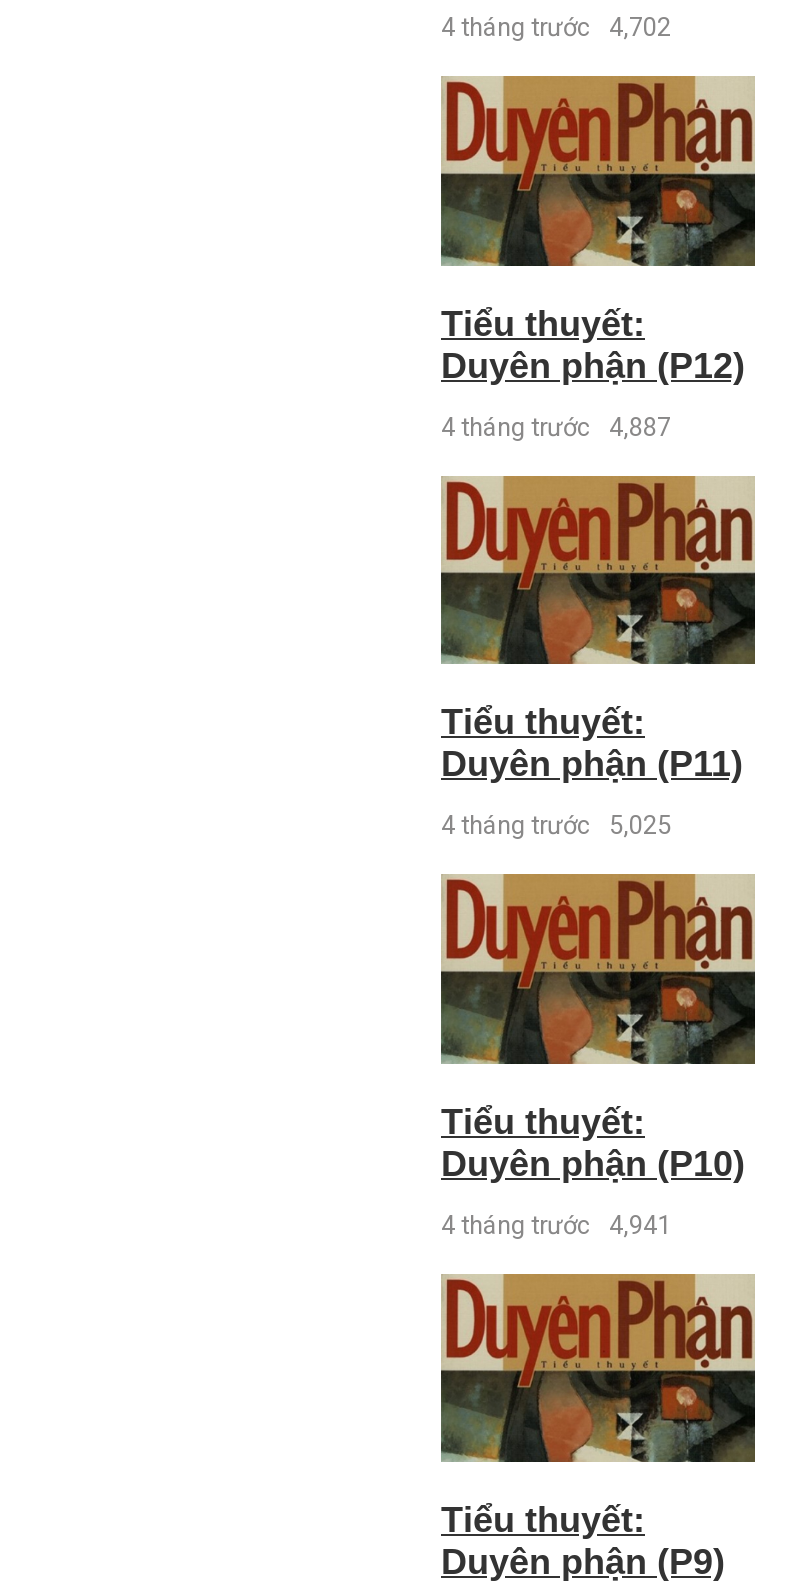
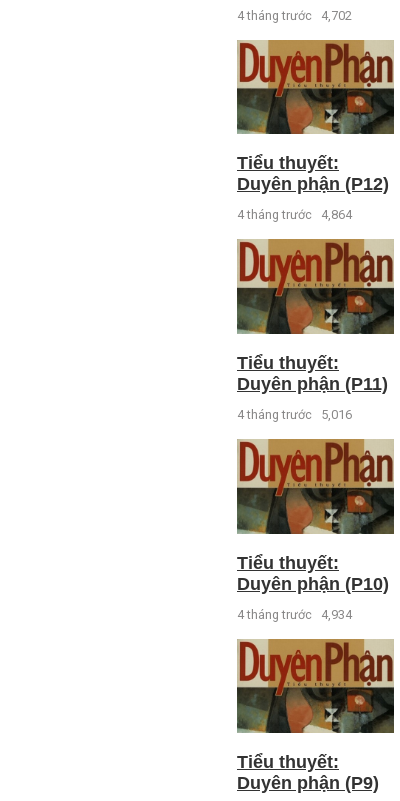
- 4 tháng trước 4,887
+ 4 tháng trước 4,864

- 4 tháng trước 5,025
+ 4 tháng trước 5,016

- 4 tháng trước 4,941
+ 4 tháng trước 4,934
